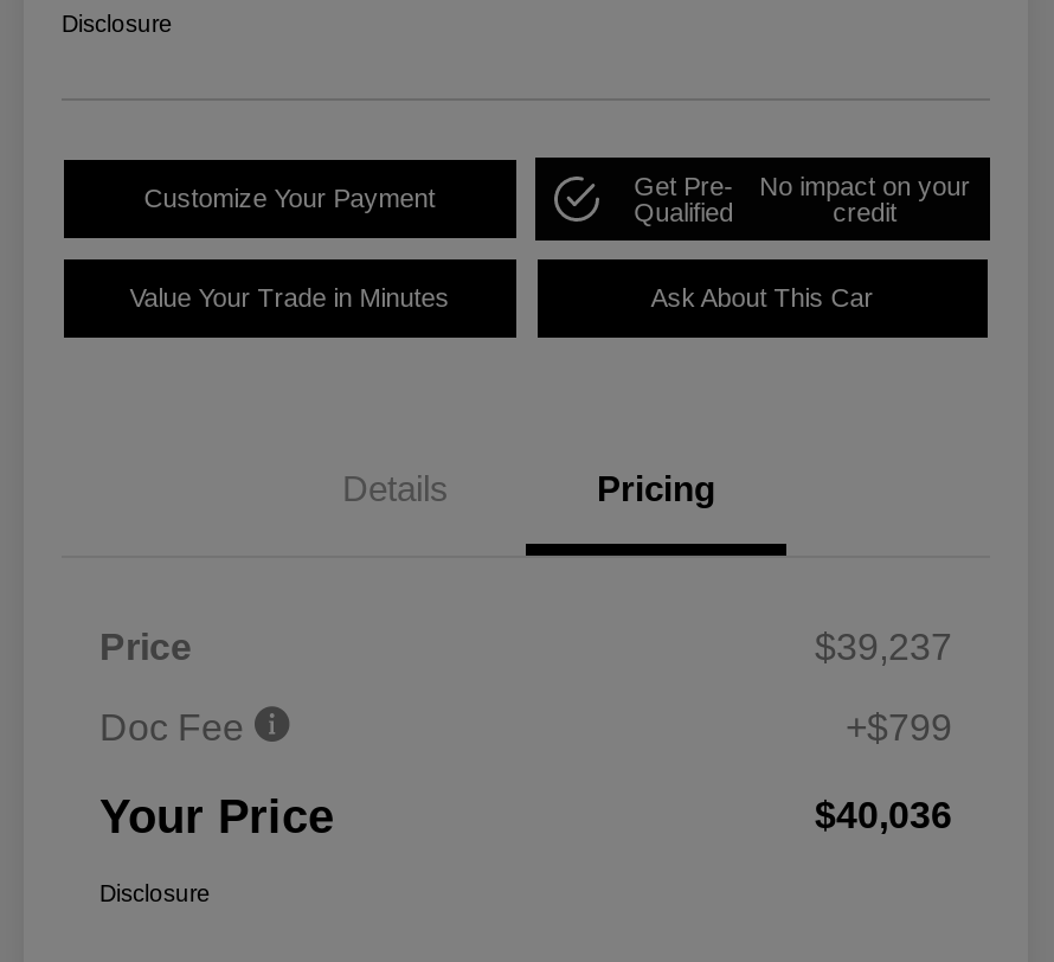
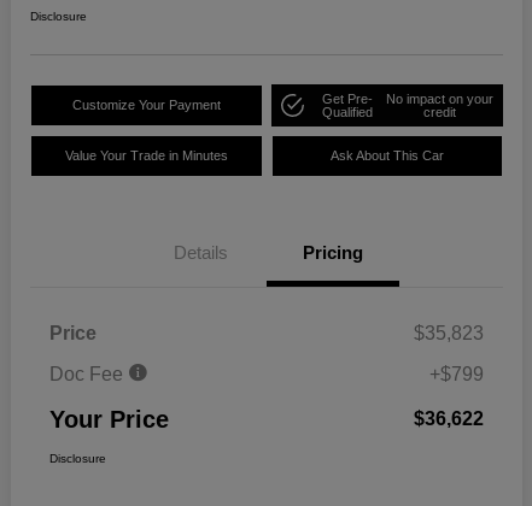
- $39,237
+ $35,823

- $40,036
+ $36,622
